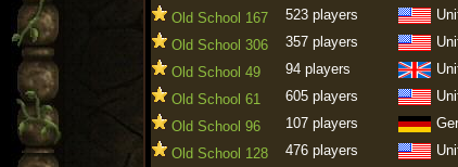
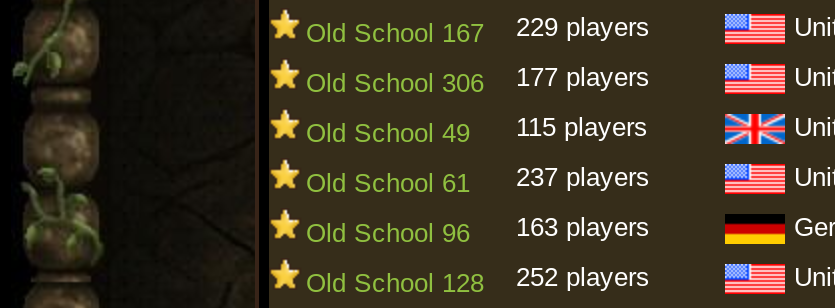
- Old School 167 523 players
+ Old School 167 229 players

- Old School 306 357 players
+ Old School 306 177 players

- Old School 49 94 players
+ Old School 49 115 players

- Old School 61 605 players
+ Old School 61 237 players

- Old School 96 107 players
+ Old School 96 163 players

- Old School 128 476 players
+ Old School 128 252 players
